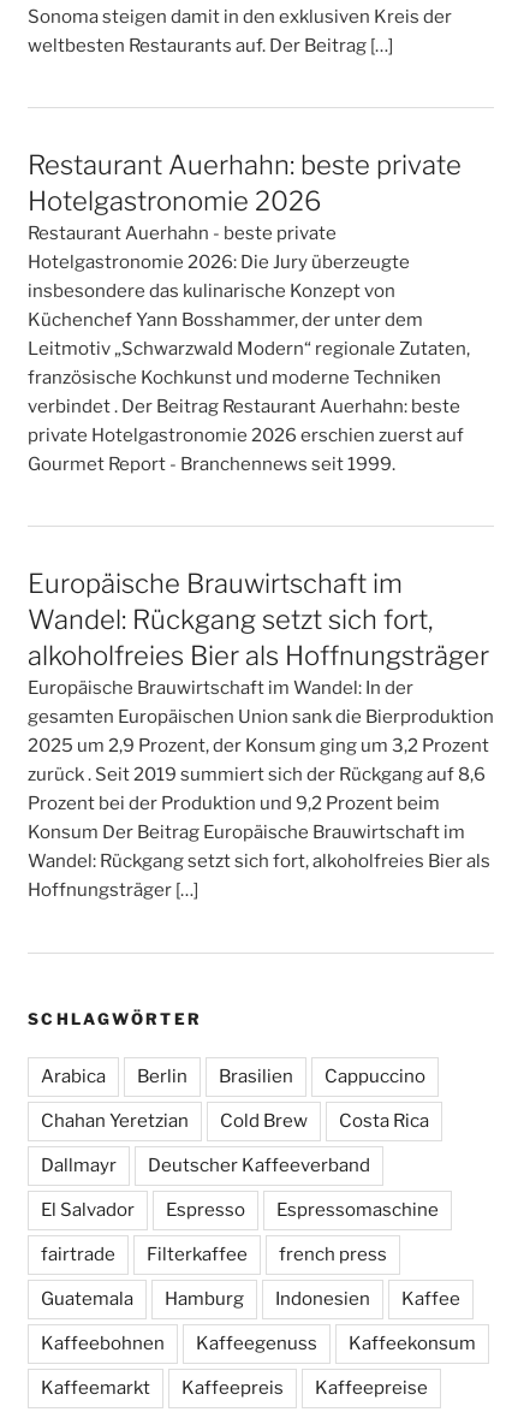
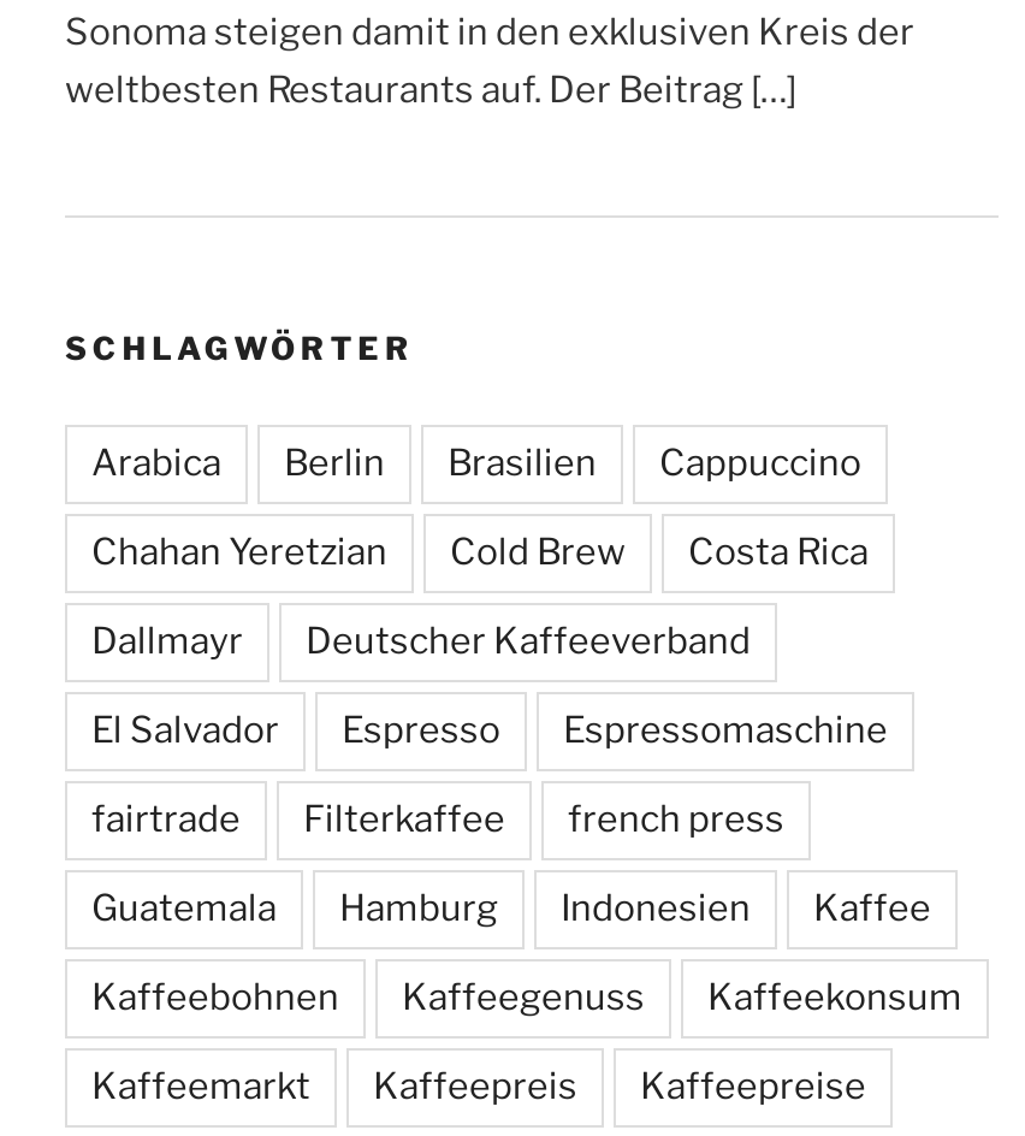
- Restaurant Auerhahn: beste private
- Hotelgastronomie 2026
- Restaurant Auerhahn - beste private
- Hotelgastronomie 2026: Die Jury überzeugte
- insbesondere das kulinarische Konzept von
- Küchenchef Yann Bosshammer, der unter dem
- Leitmotiv „Schwarzwald Modern“ regionale Zutaten,
- französische Kochkunst und moderne Techniken
- verbindet . Der Beitrag Restaurant Auerhahn: beste
- private Hotelgastronomie 2026 erschien zuerst auf
- Gourmet Report - Branchennews seit 1999.

- Europäische Brauwirtschaft im
- Wandel: Rückgang setzt sich fort,
- alkoholfreies Bier als Hoffnungsträger
- Europäische Brauwirtschaft im Wandel: In der
- gesamten Europäischen Union sank die Bierproduktion
- 2025 um 2,9 Prozent, der Konsum ging um 3,2 Prozent
- zurück . Seit 2019 summiert sich der Rückgang auf 8,6
- Prozent bei der Produktion und 9,2 Prozent beim
- Konsum Der Beitrag Europäische Brauwirtschaft im
- Wandel: Rückgang setzt sich fort, alkoholfreies Bier als
- Hoffnungsträger […]
